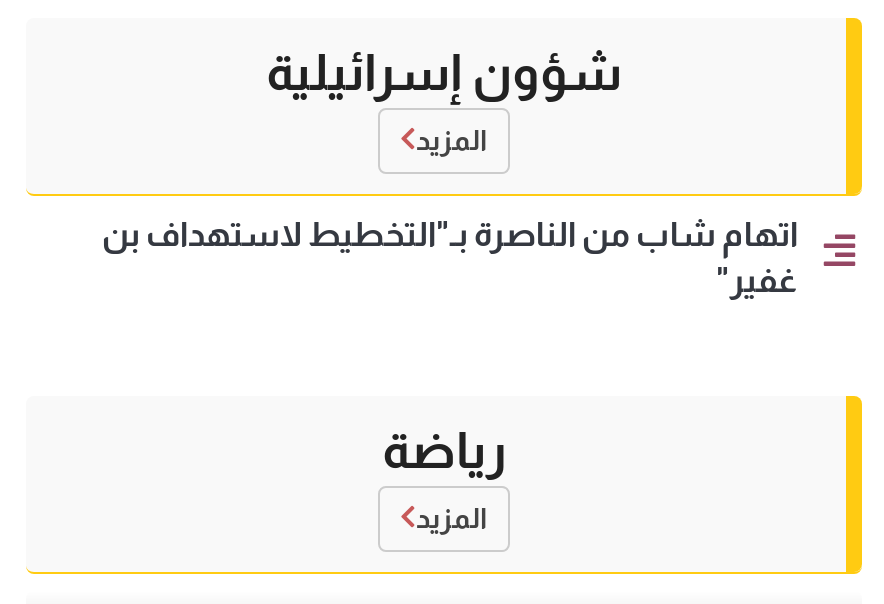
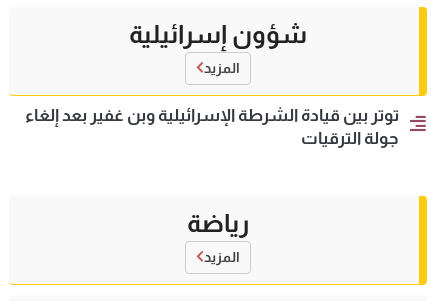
- اتهام شاب من الناصرة بـ"التخطيط لاستهداف بن
- غفير"
+ توتر بين قيادة الشرطة الإسرائيلية وبن غفير بعد إلغاء
+ جولة الترقيات
